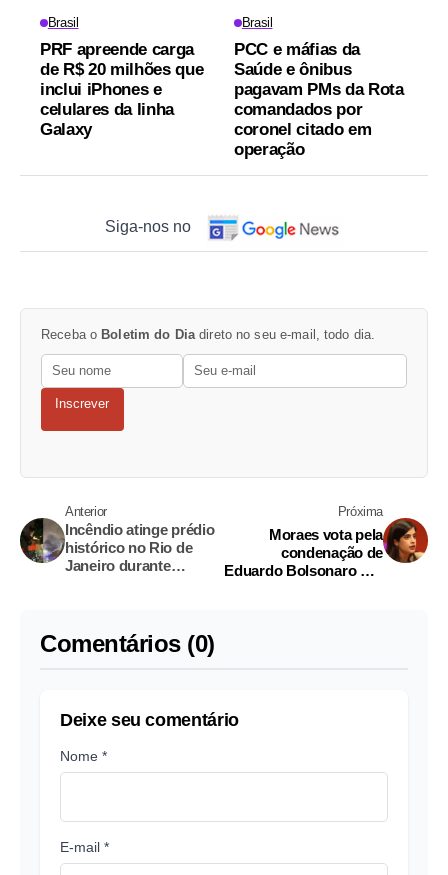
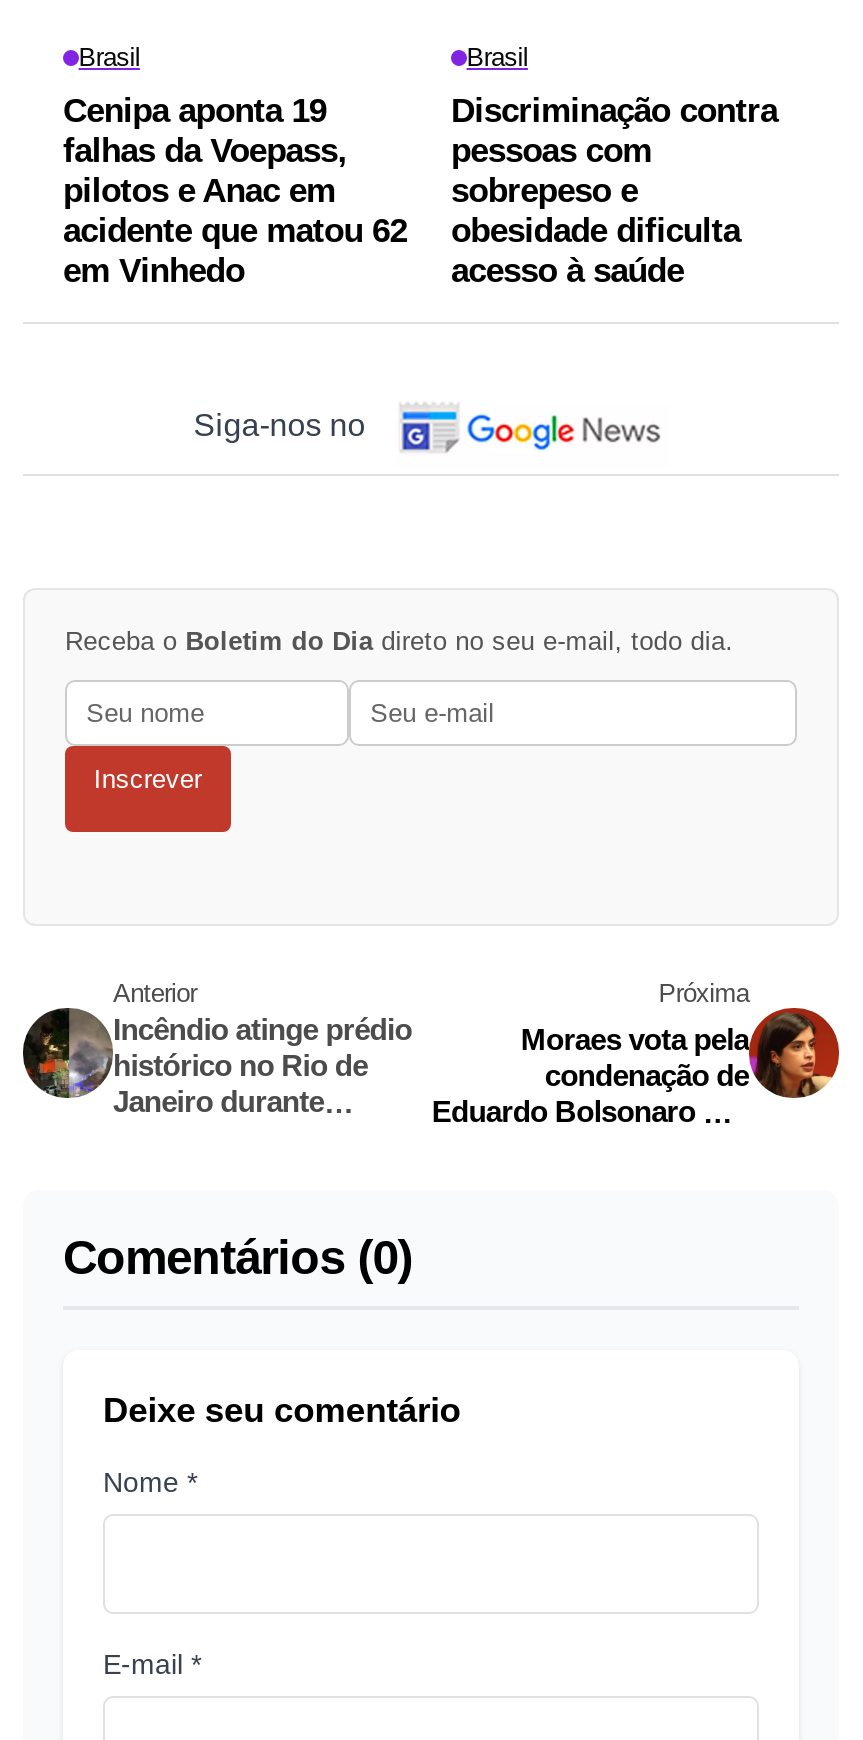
- PRF apreende carga
- de R$ 20 milhões que
- inclui iPhones e
- celulares da linha
- Galaxy
+ Cenipa aponta 19
+ falhas da Voepass,
+ pilotos e Anac em
+ acidente que matou 62
+ em Vinhedo

- PCC e máfias da
- Saúde e ônibus
- pagavam PMs da Rota
- comandados por
- coronel citado em
- operação
+ Discriminação contra
+ pessoas com
+ sobrepeso e
+ obesidade dificulta
+ acesso à saúde
